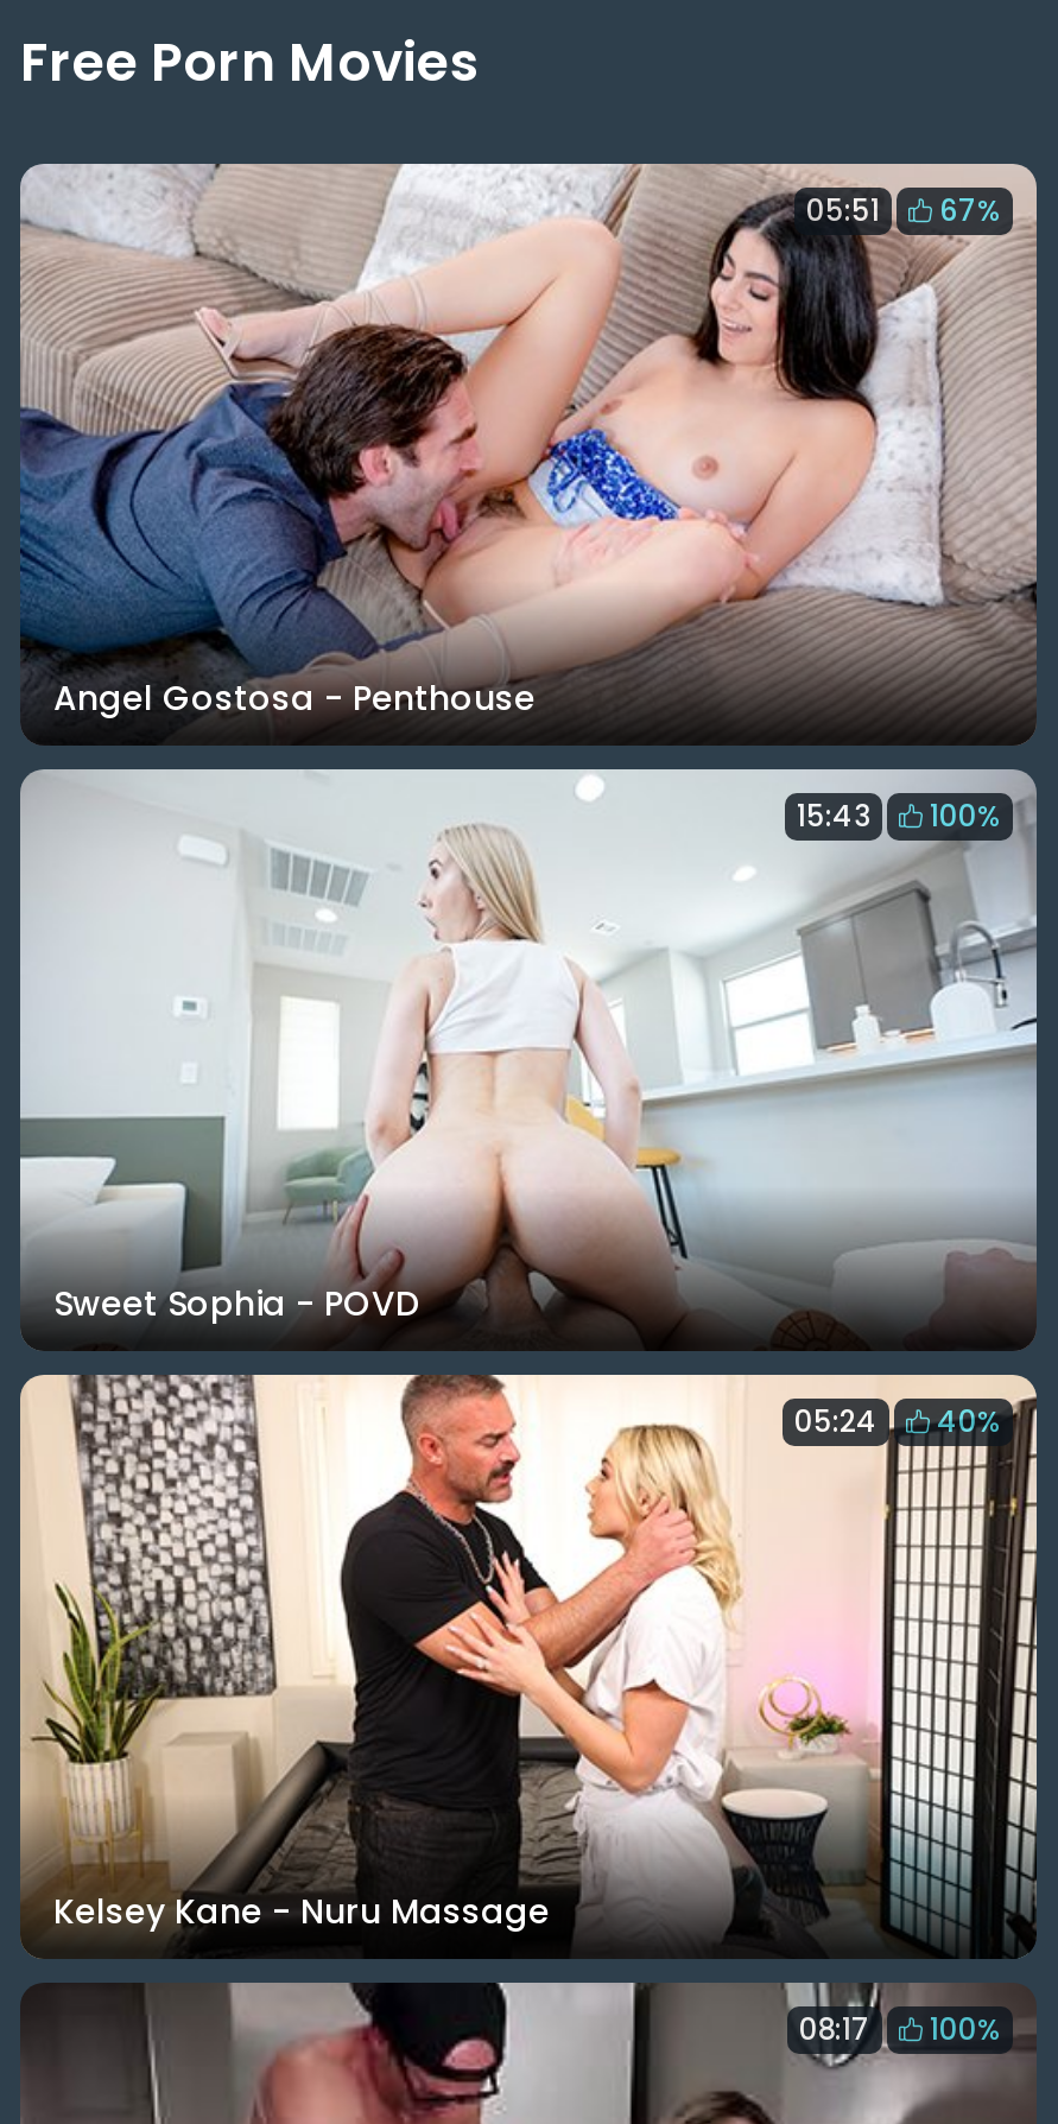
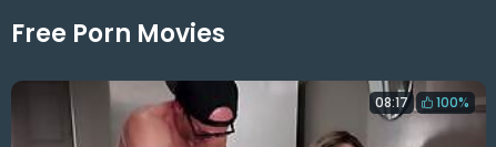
- [image]
- Angel Gostosa - Penthouse

- 05:51
- 67%

- [image]
- Sweet Sophia - POVD

- 15:43
- 100%

- [image]
- Kelsey Kane - Nuru Massage

- 05:24
- 40%
